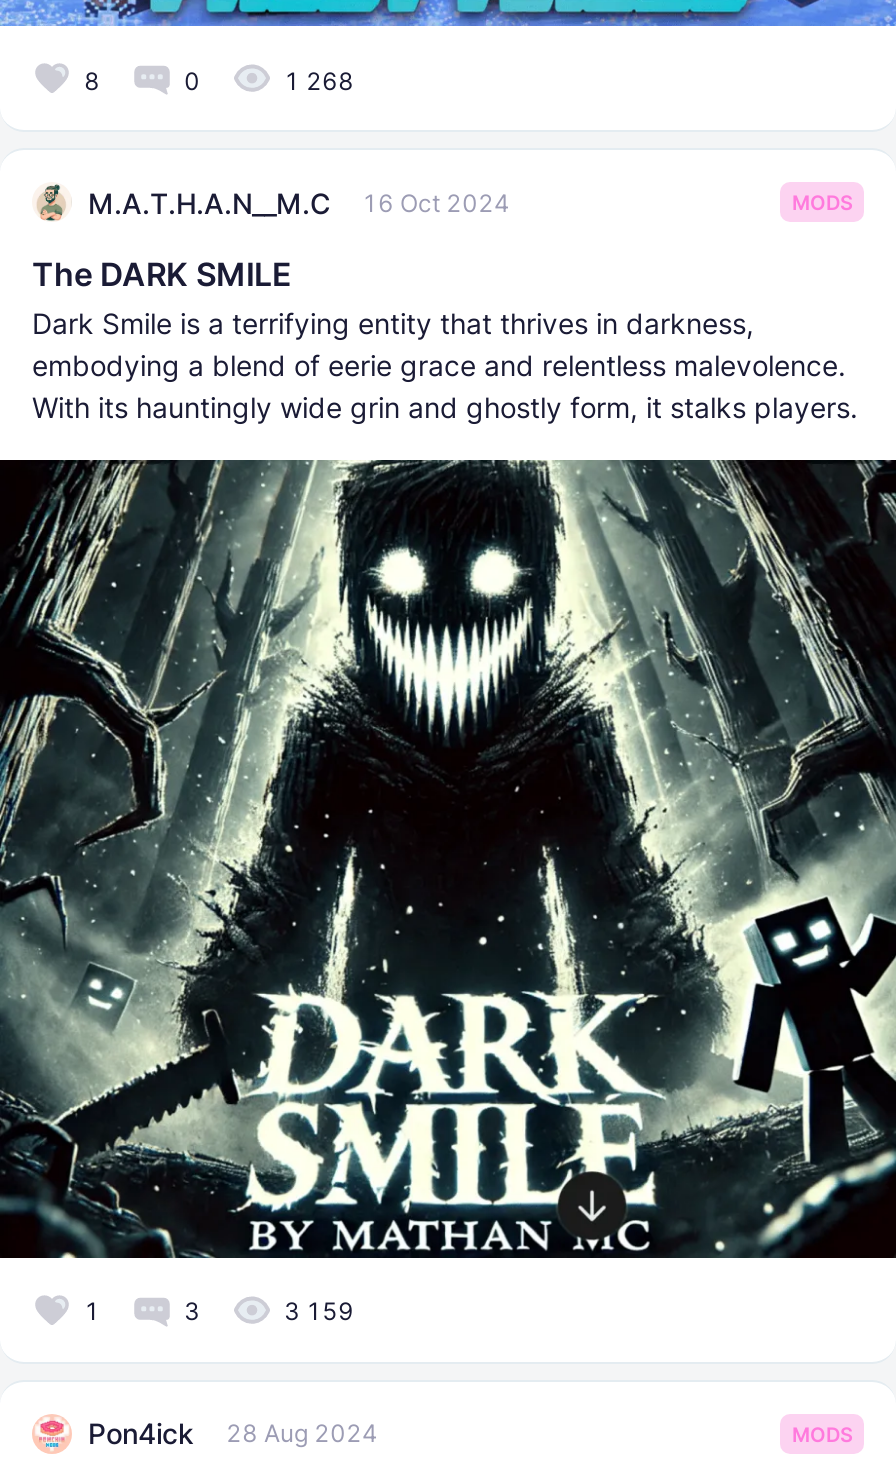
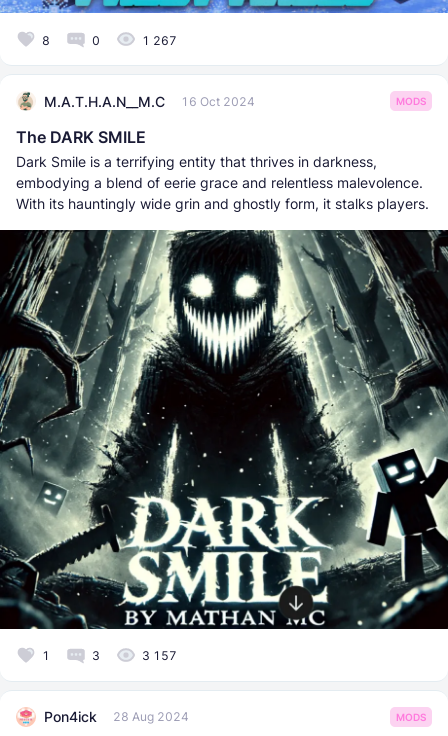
- 1 268
+ 1 267

- 3 159
+ 3 157
